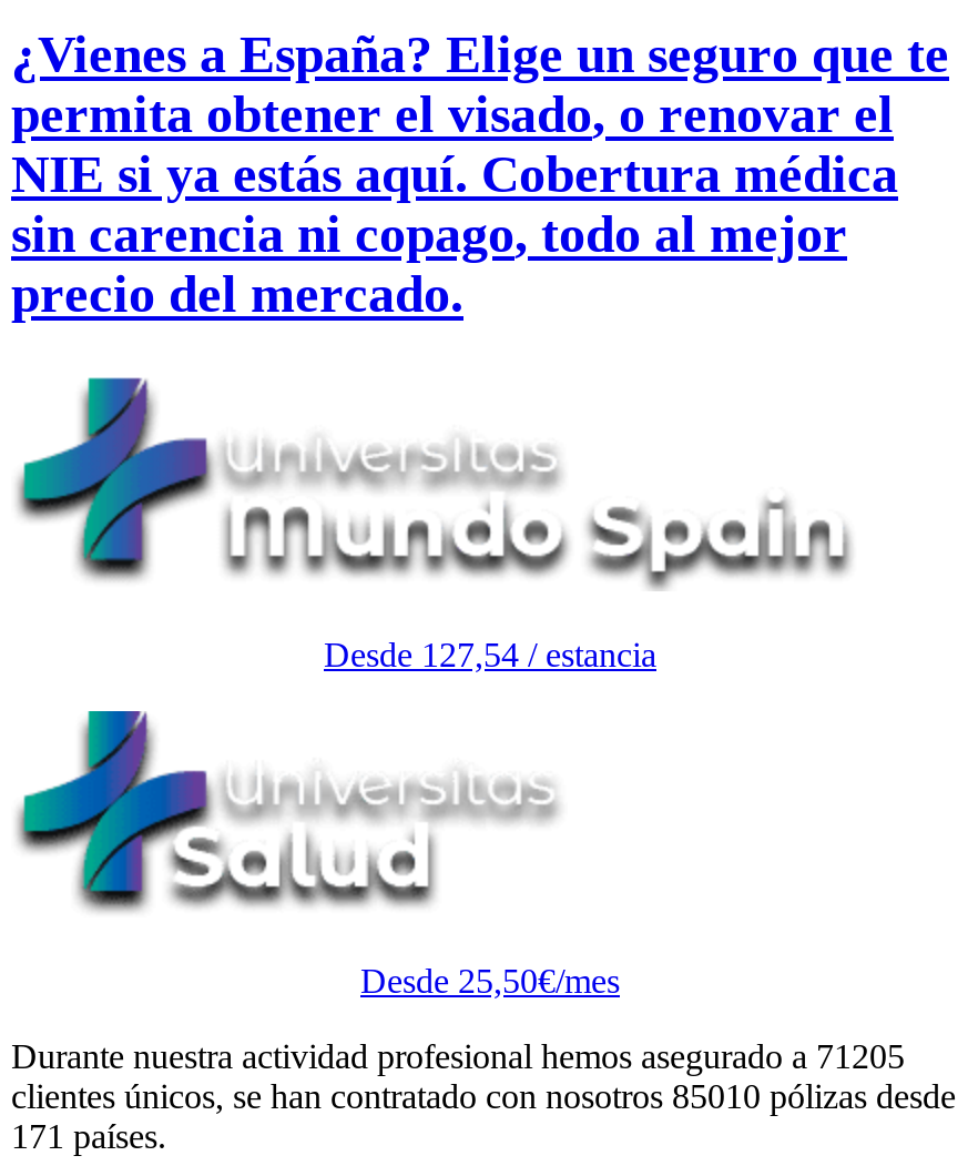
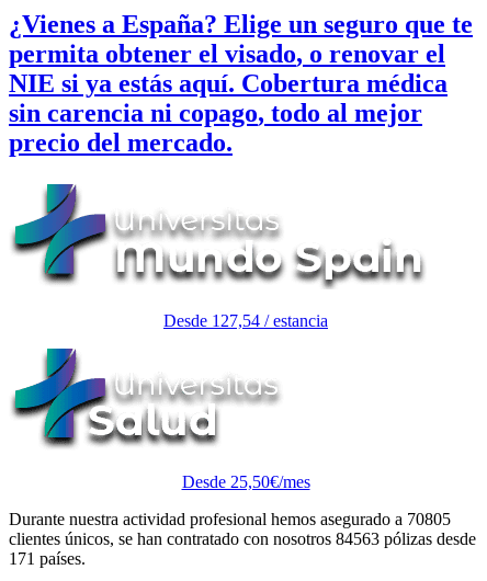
- Durante nuestra actividad profesional hemos asegurado a 71205
+ Durante nuestra actividad profesional hemos asegurado a 70805

- clientes únicos, se han contratado con nosotros 85010 pólizas desde
+ clientes únicos, se han contratado con nosotros 84563 pólizas desde
